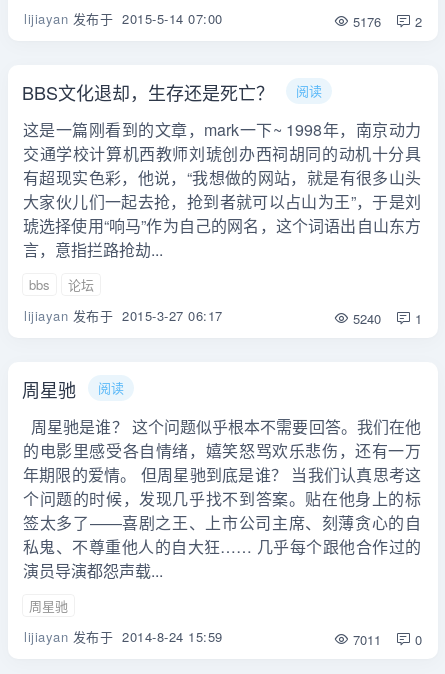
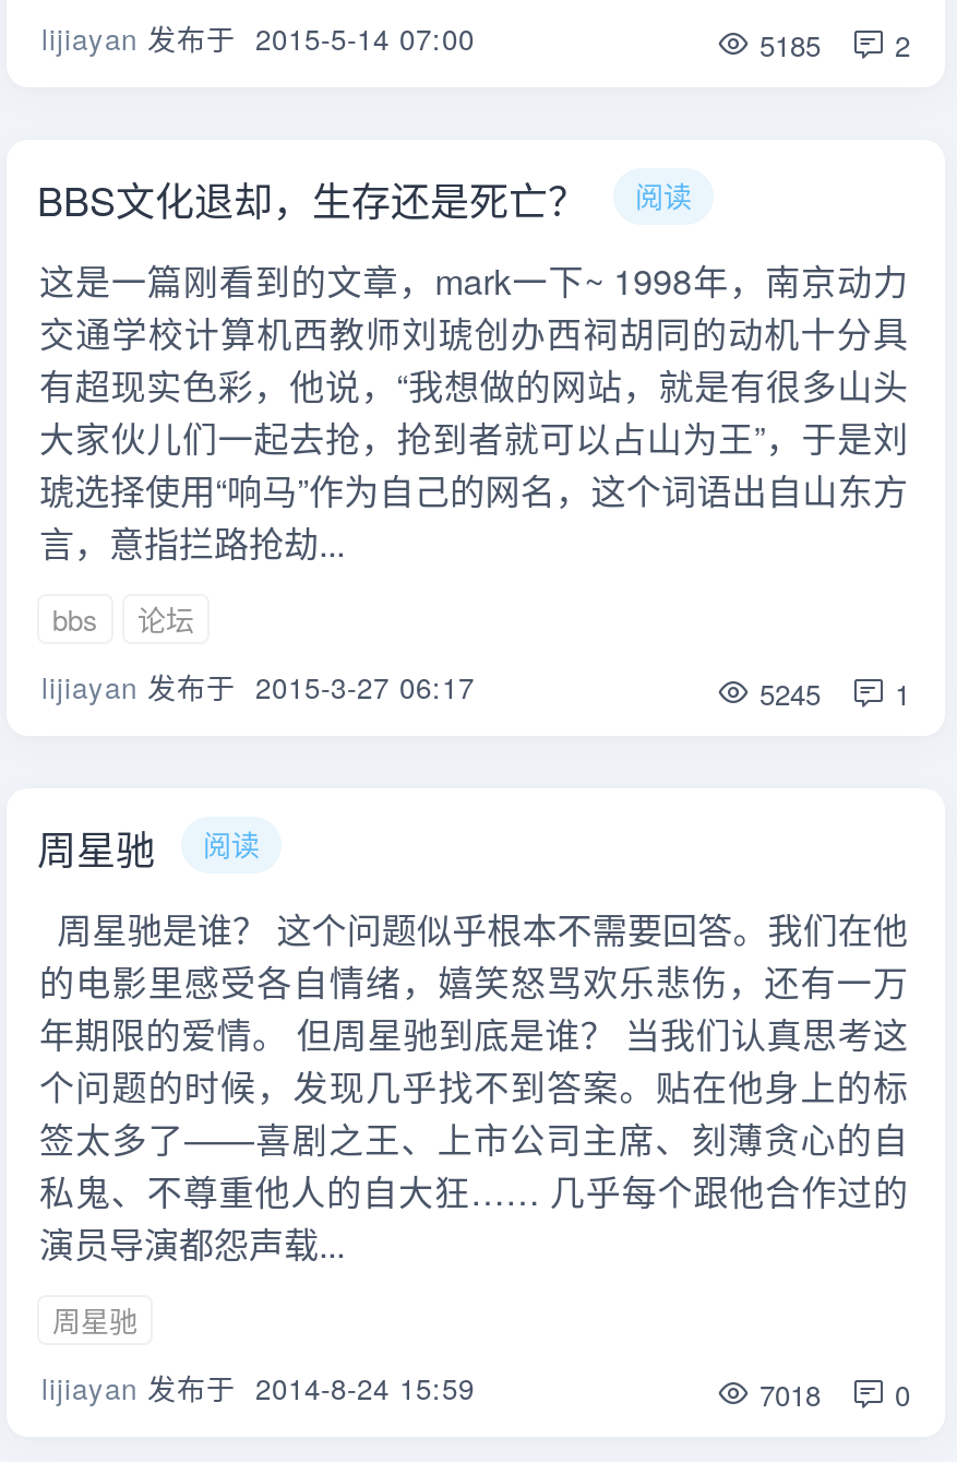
- 5176 2
+ 5185 2

- 5240 1
+ 5245 1

- 7011
+ 7018
